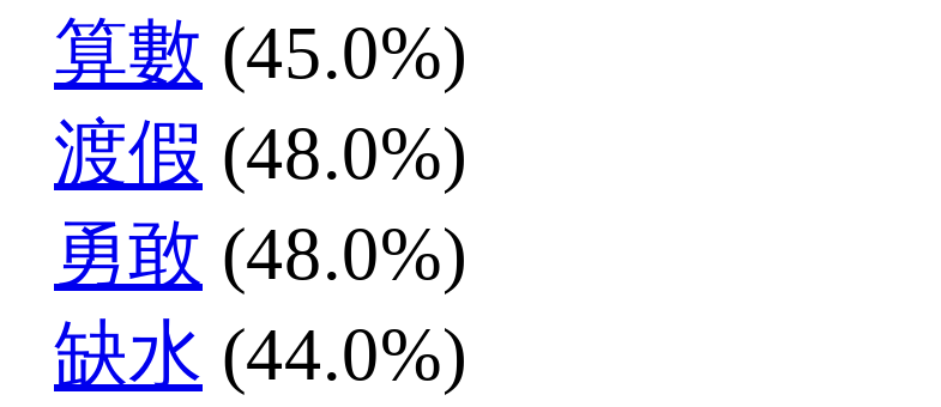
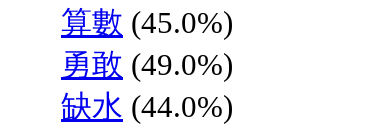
- 渡假(48.0%)
- 勇敢(48.0%)
+ 勇敢(49.0%)
